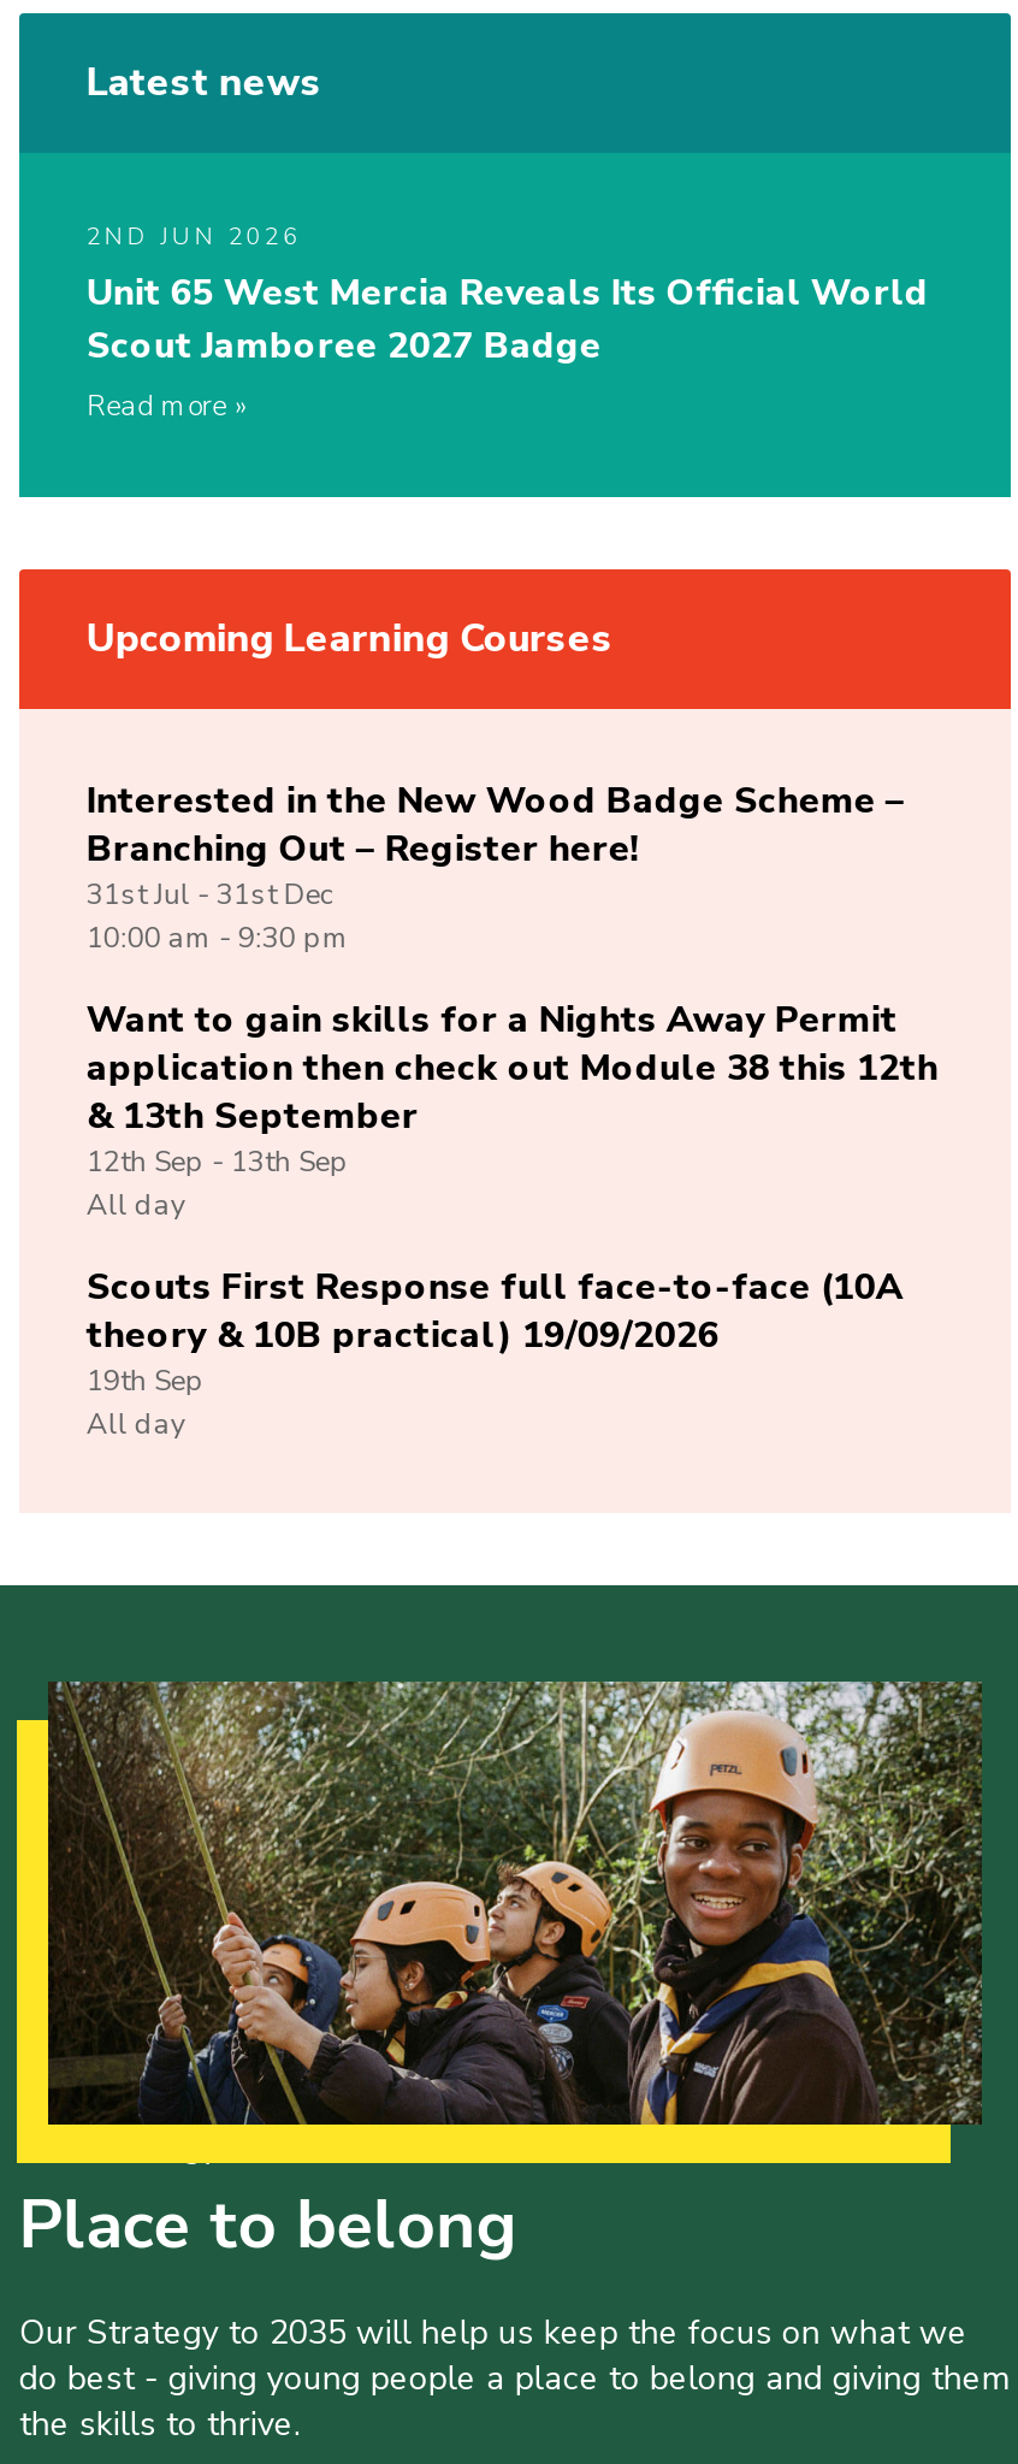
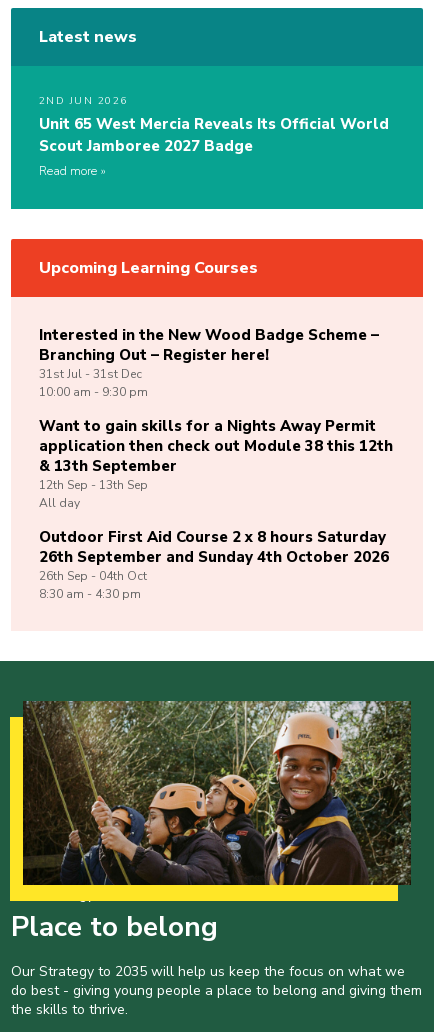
- Scouts First Response full face-to-face (10A
- theory & 10B practical) 19/09/2026
- 19th Sep
- All day
+ Outdoor First Aid Course 2 x 8 hours Saturday
+ 26th September and Sunday 4th October 2026
+ 26th Sep - 04th Oct
+ 8:30 am - 4:30 pm
